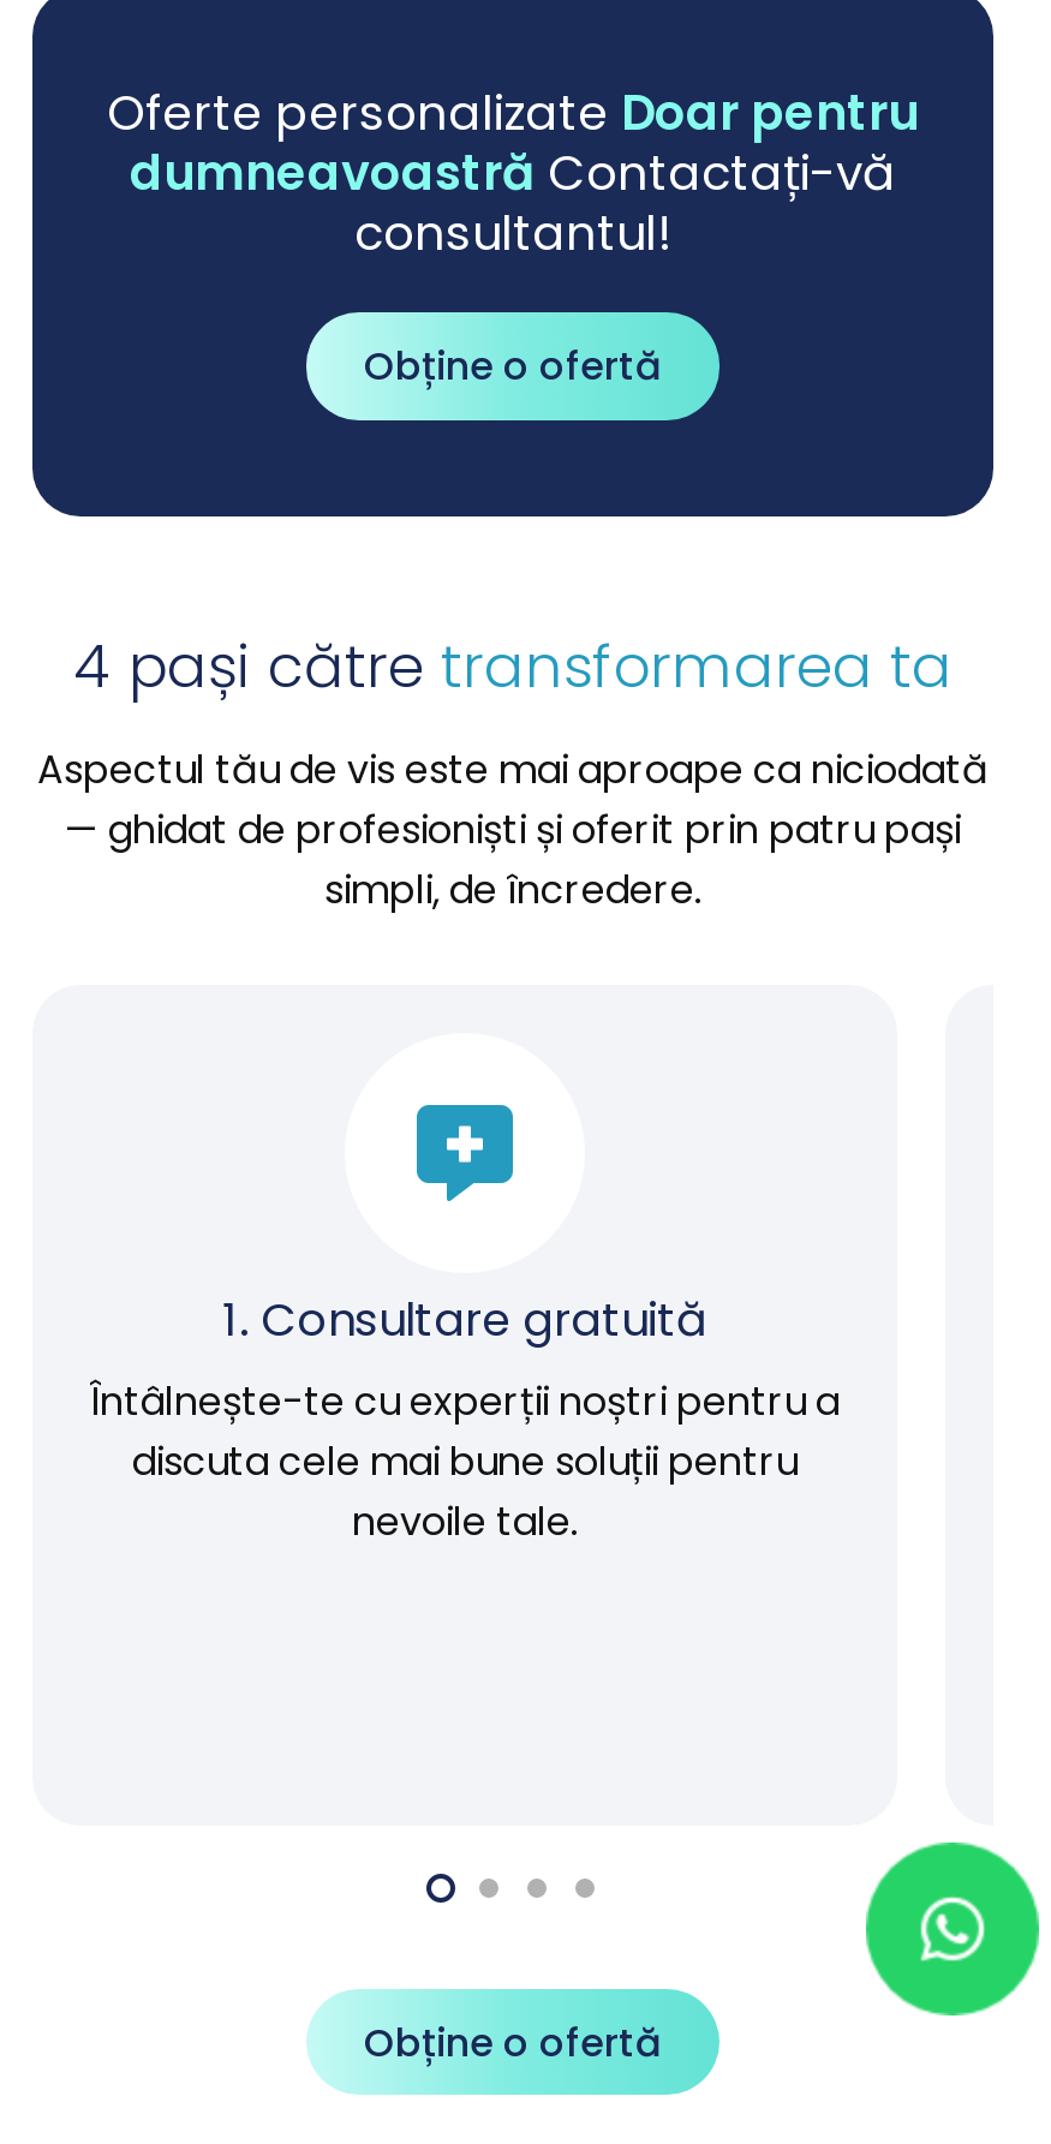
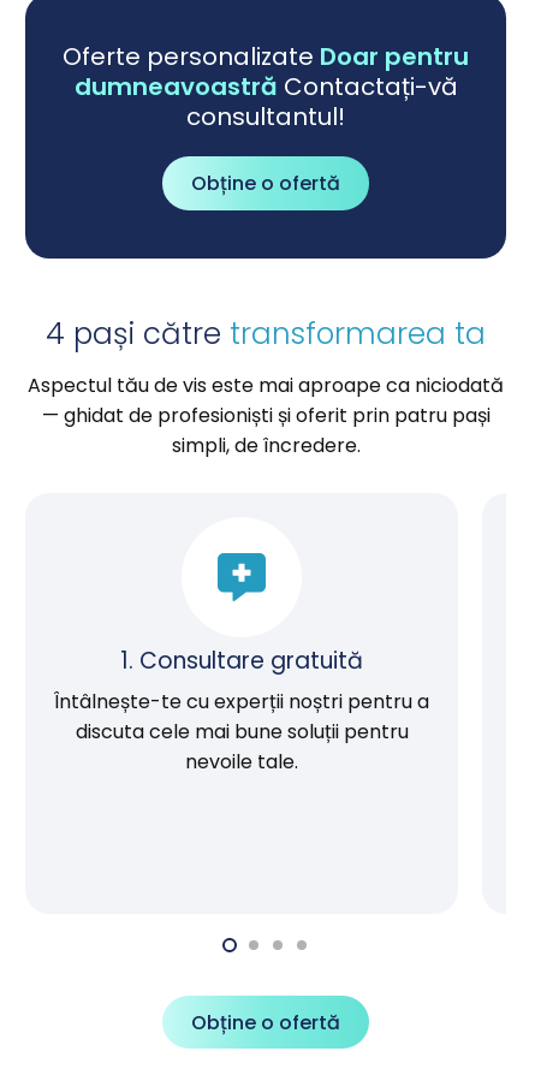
- [image]
